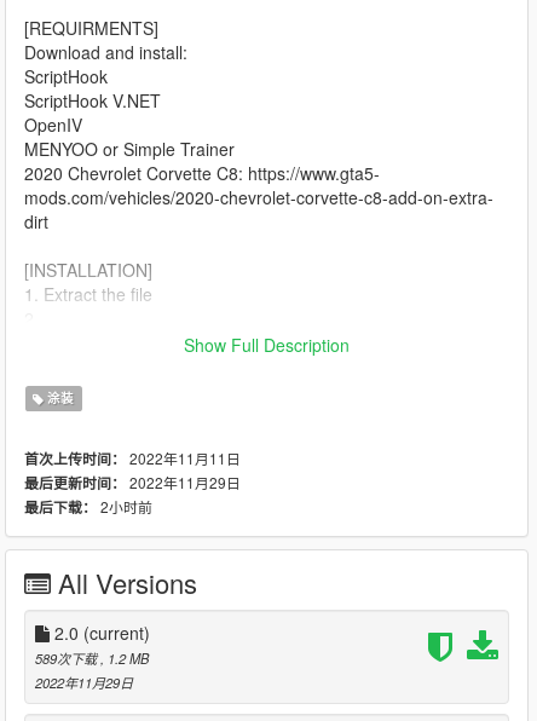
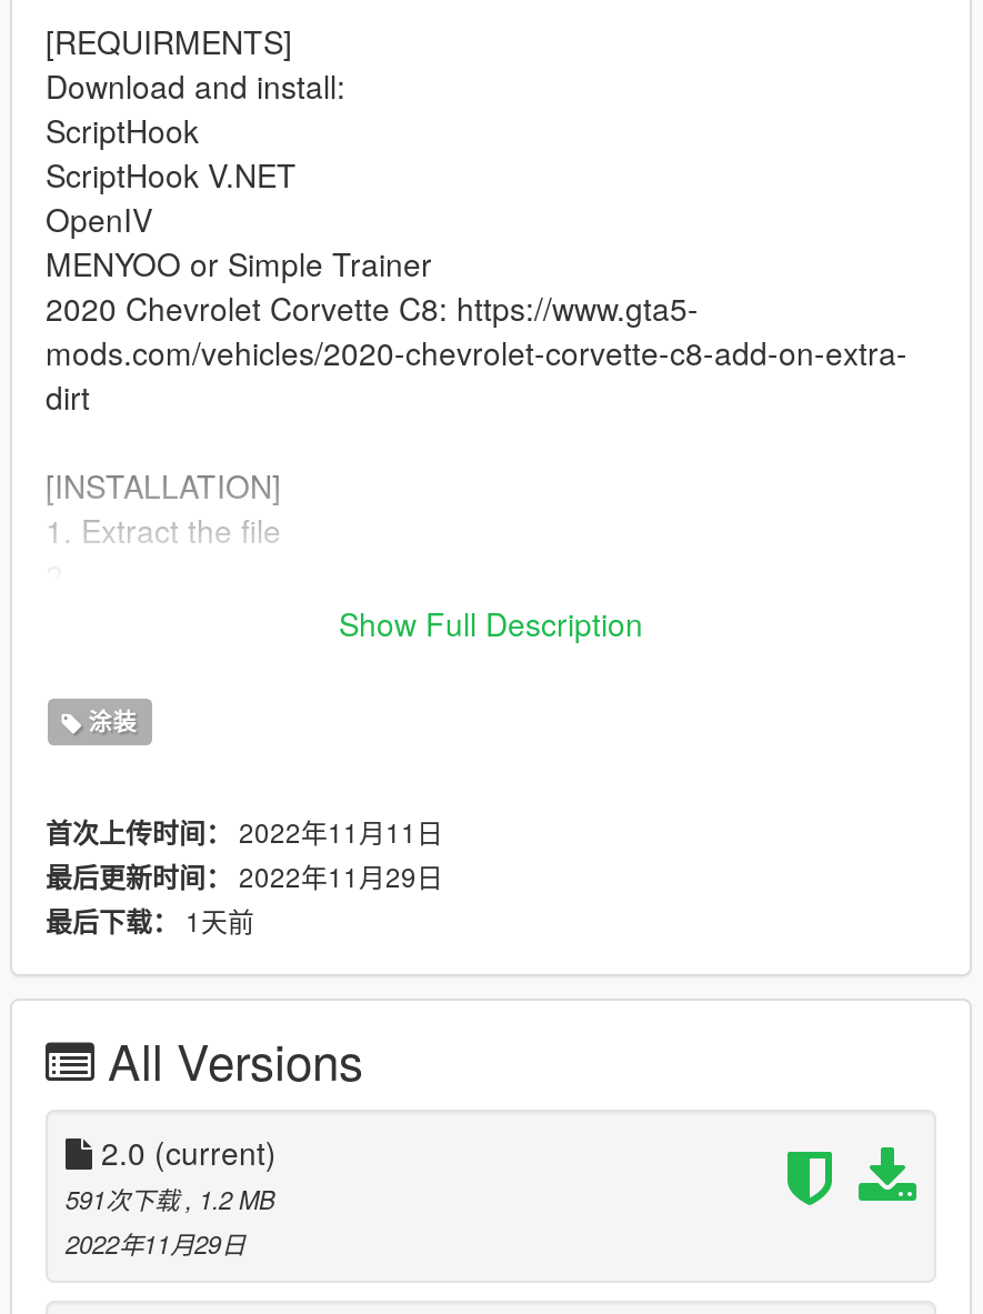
- 最后下载：2小时前
+ 最后下载：1天前

- 589次下载, 1.2 MB
+ 591次下载, 1.2 MB
